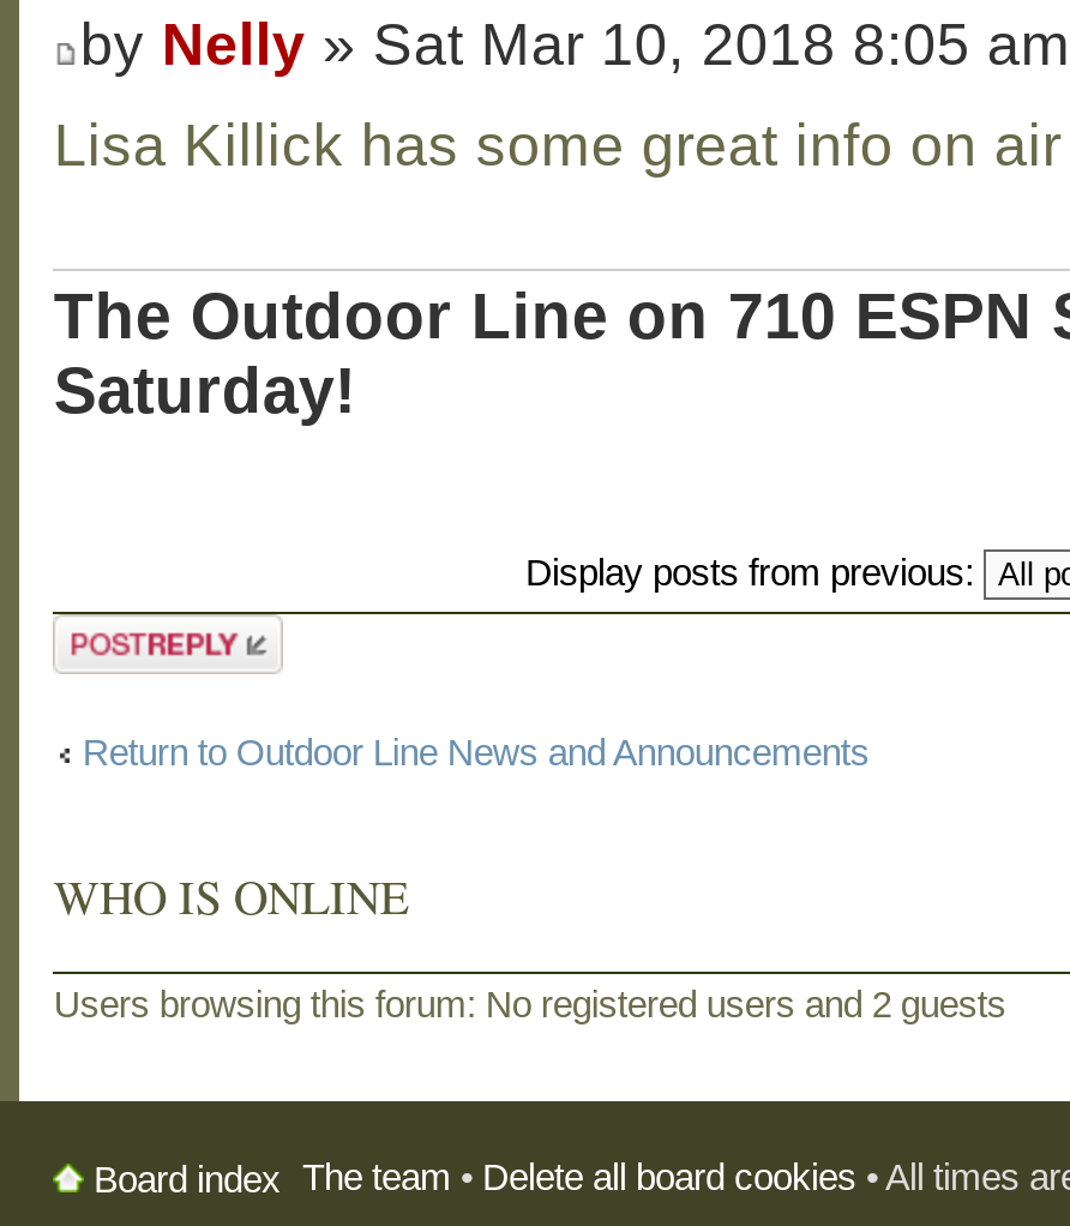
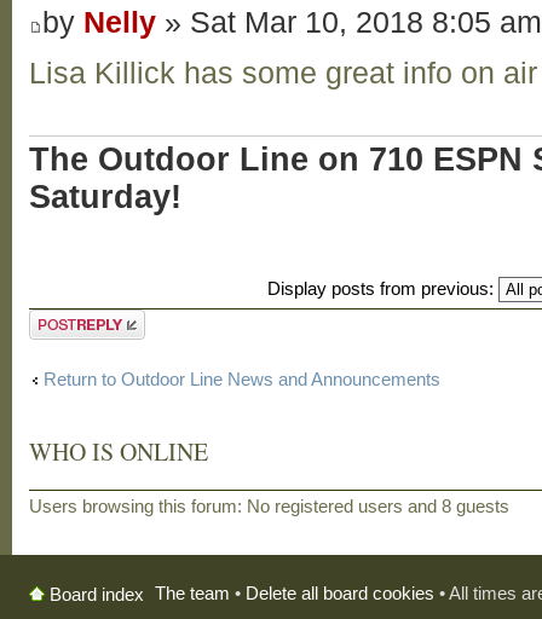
- Users browsing this forum: No registered users and 2 guests
+ Users browsing this forum: No registered users and 8 guests
